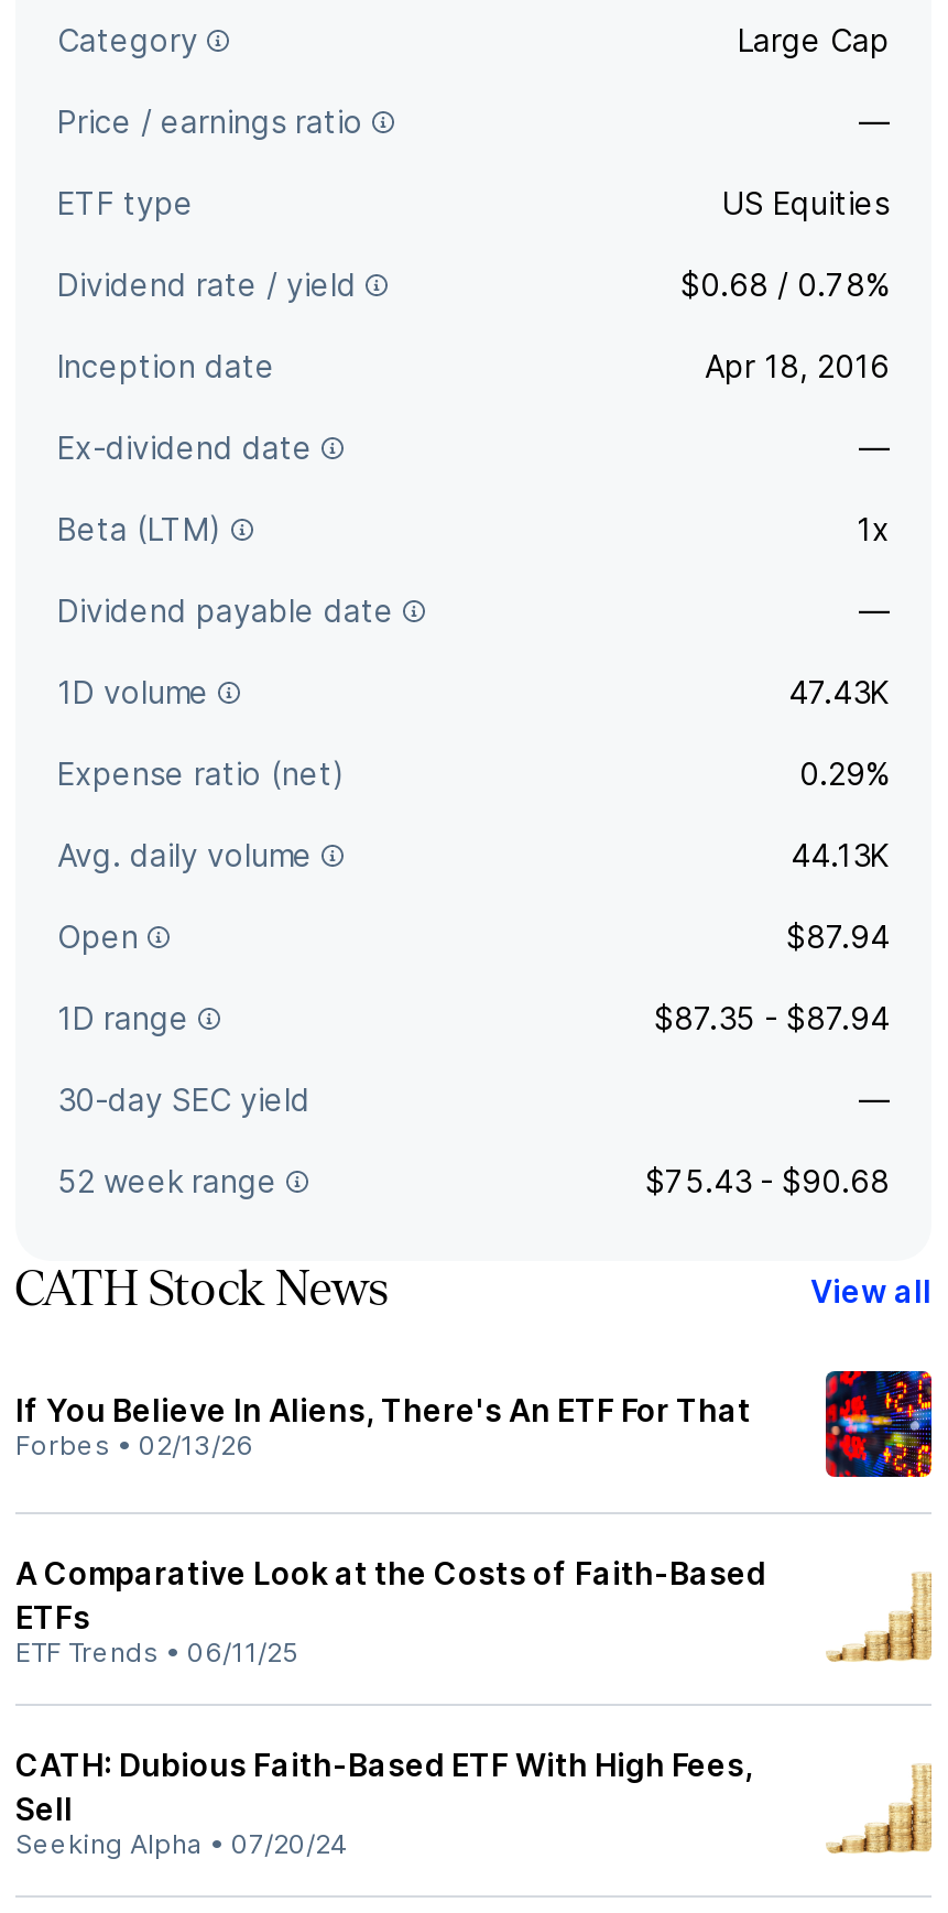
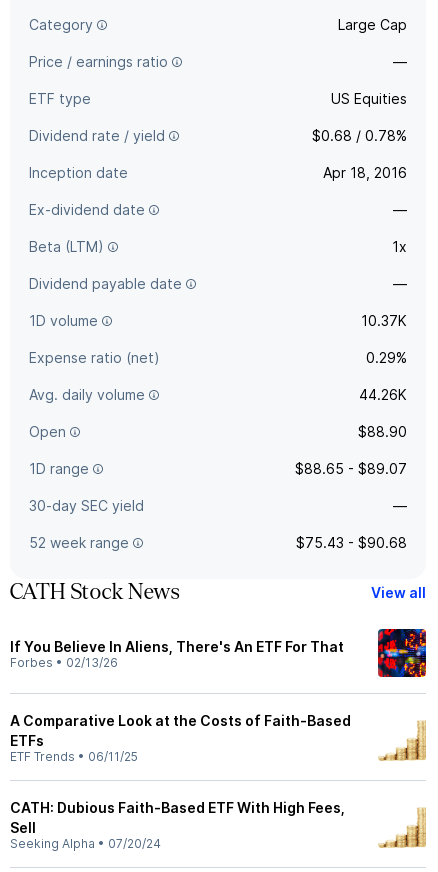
- 47.43K
+ 10.37K

- 44.13K
+ 44.26K

- $87.94
+ $88.90

- $87.35 - $87.94
+ $88.65 - $89.07
